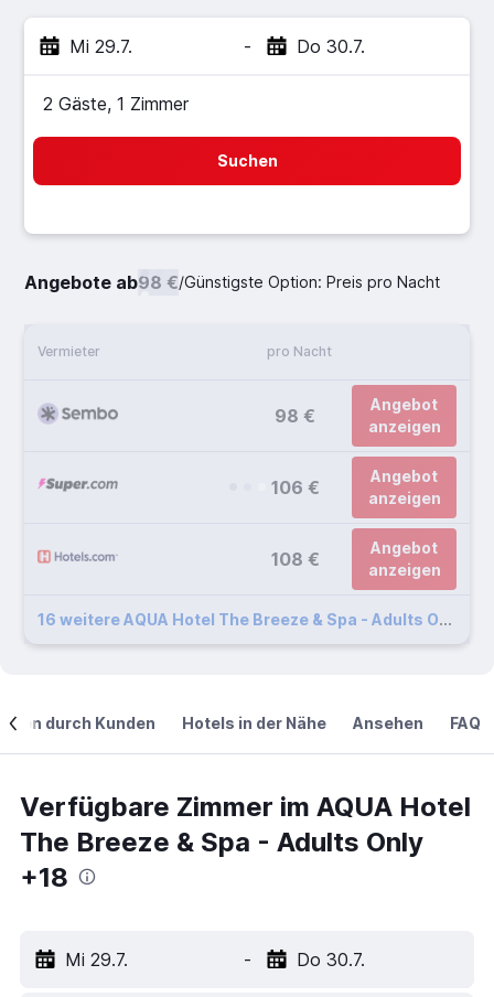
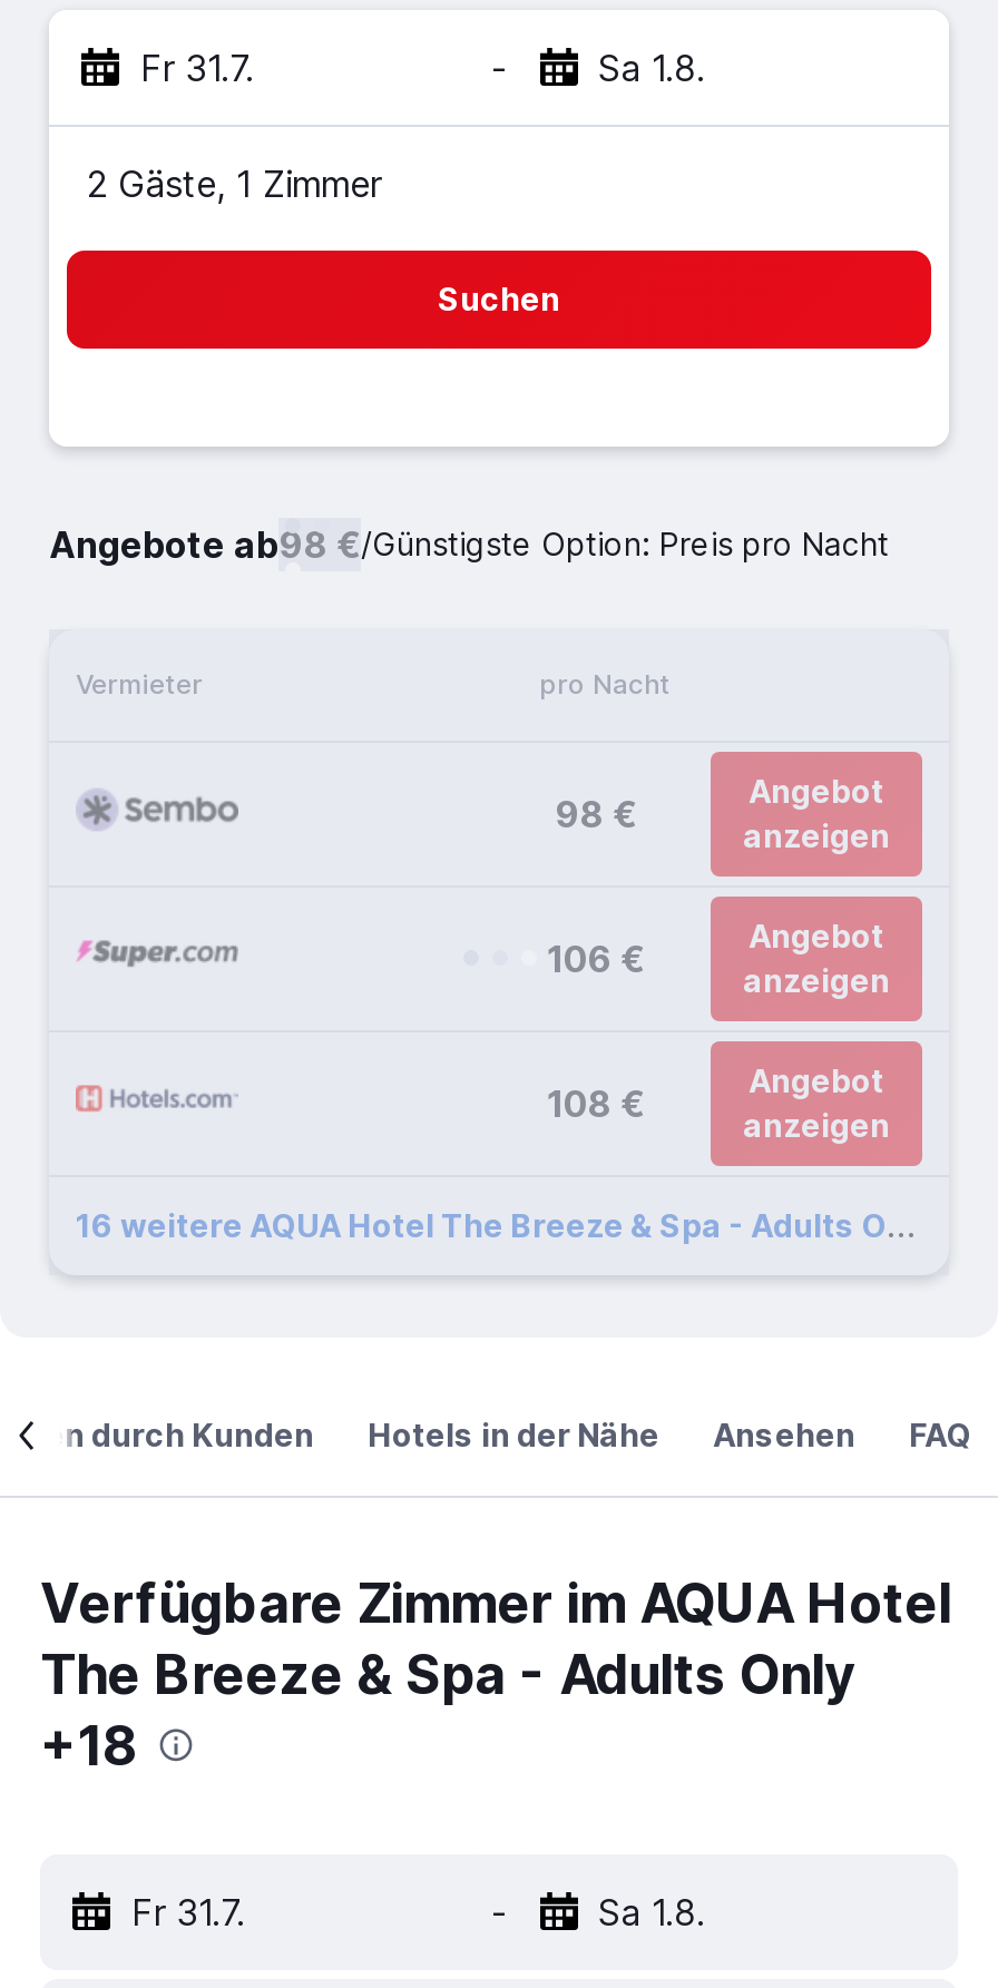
- Mi 29.7.
+ Fr 31.7.

- Do 30.7.
+ Sa 1.8.

- Mi 29.7.
+ Fr 31.7.

- Do 30.7.
+ Sa 1.8.
